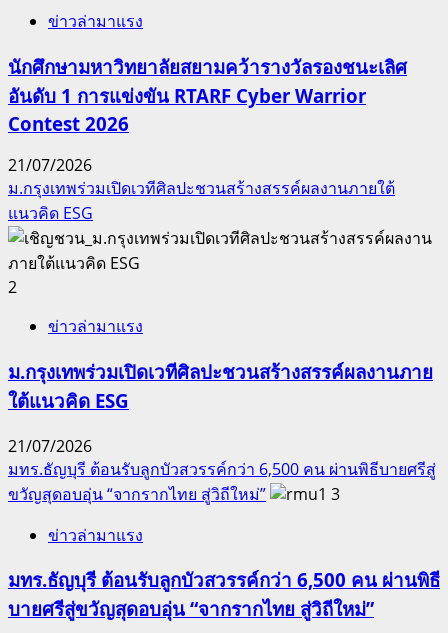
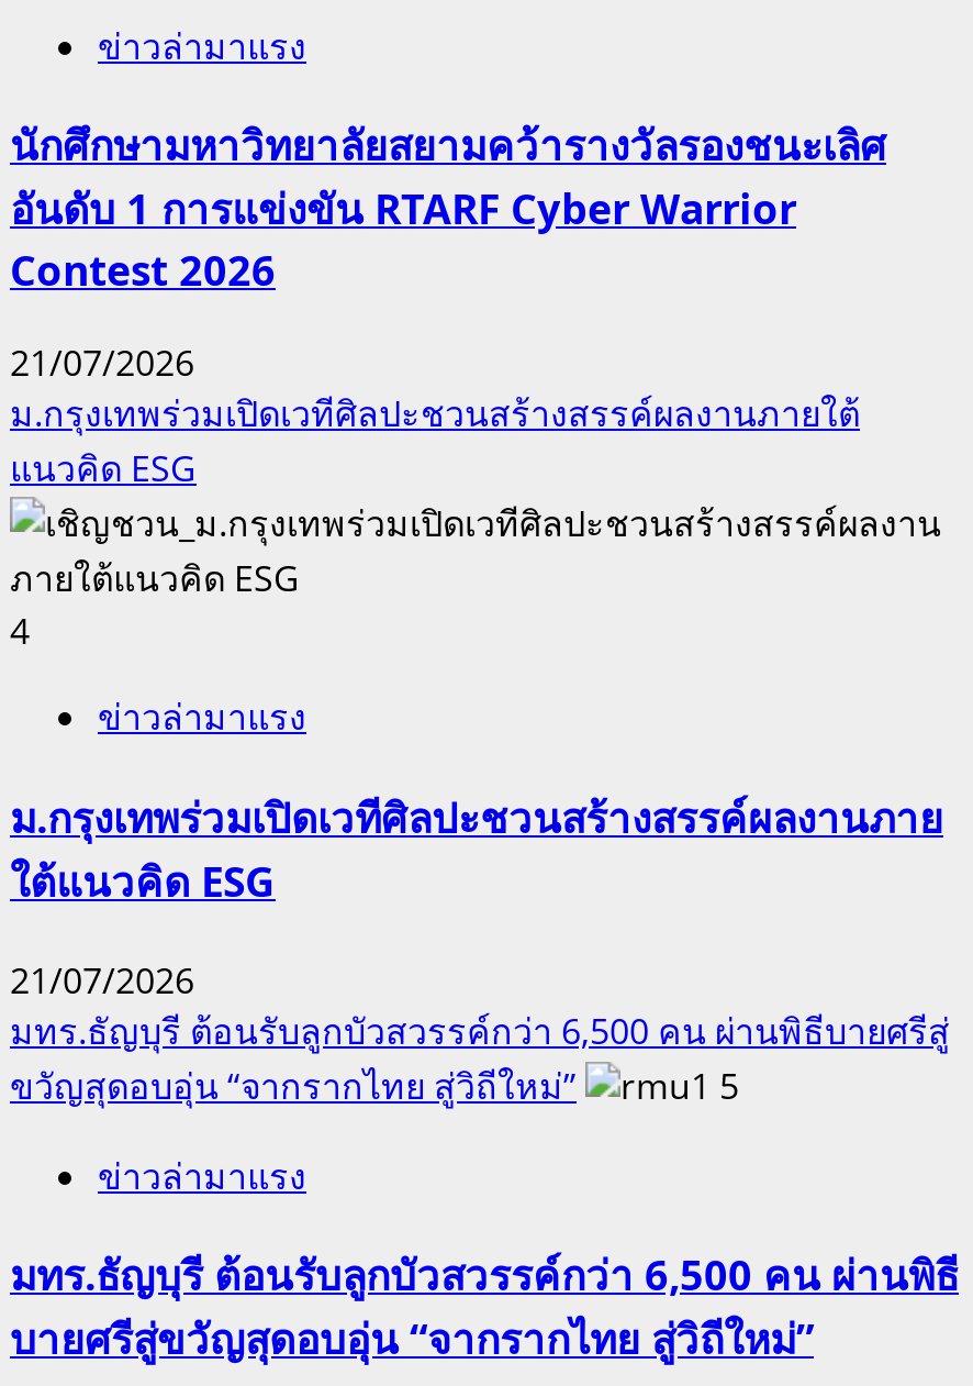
- 2
+ 4

- 3
+ 5
